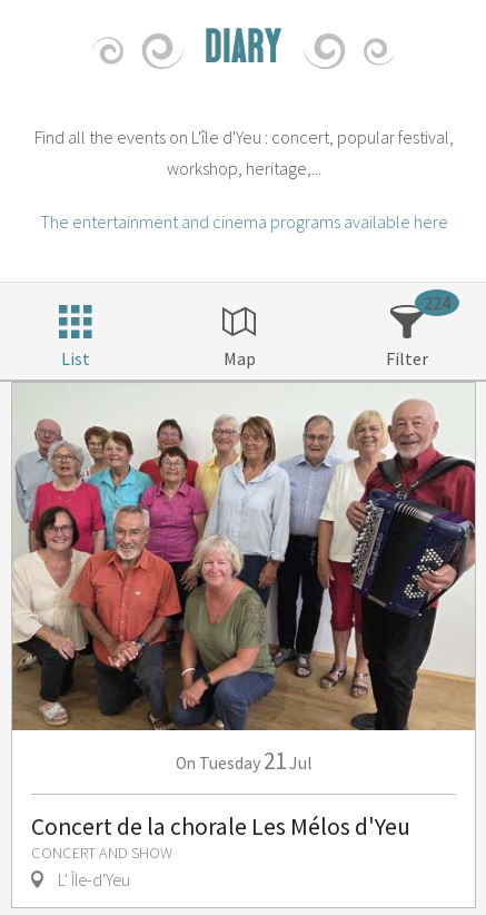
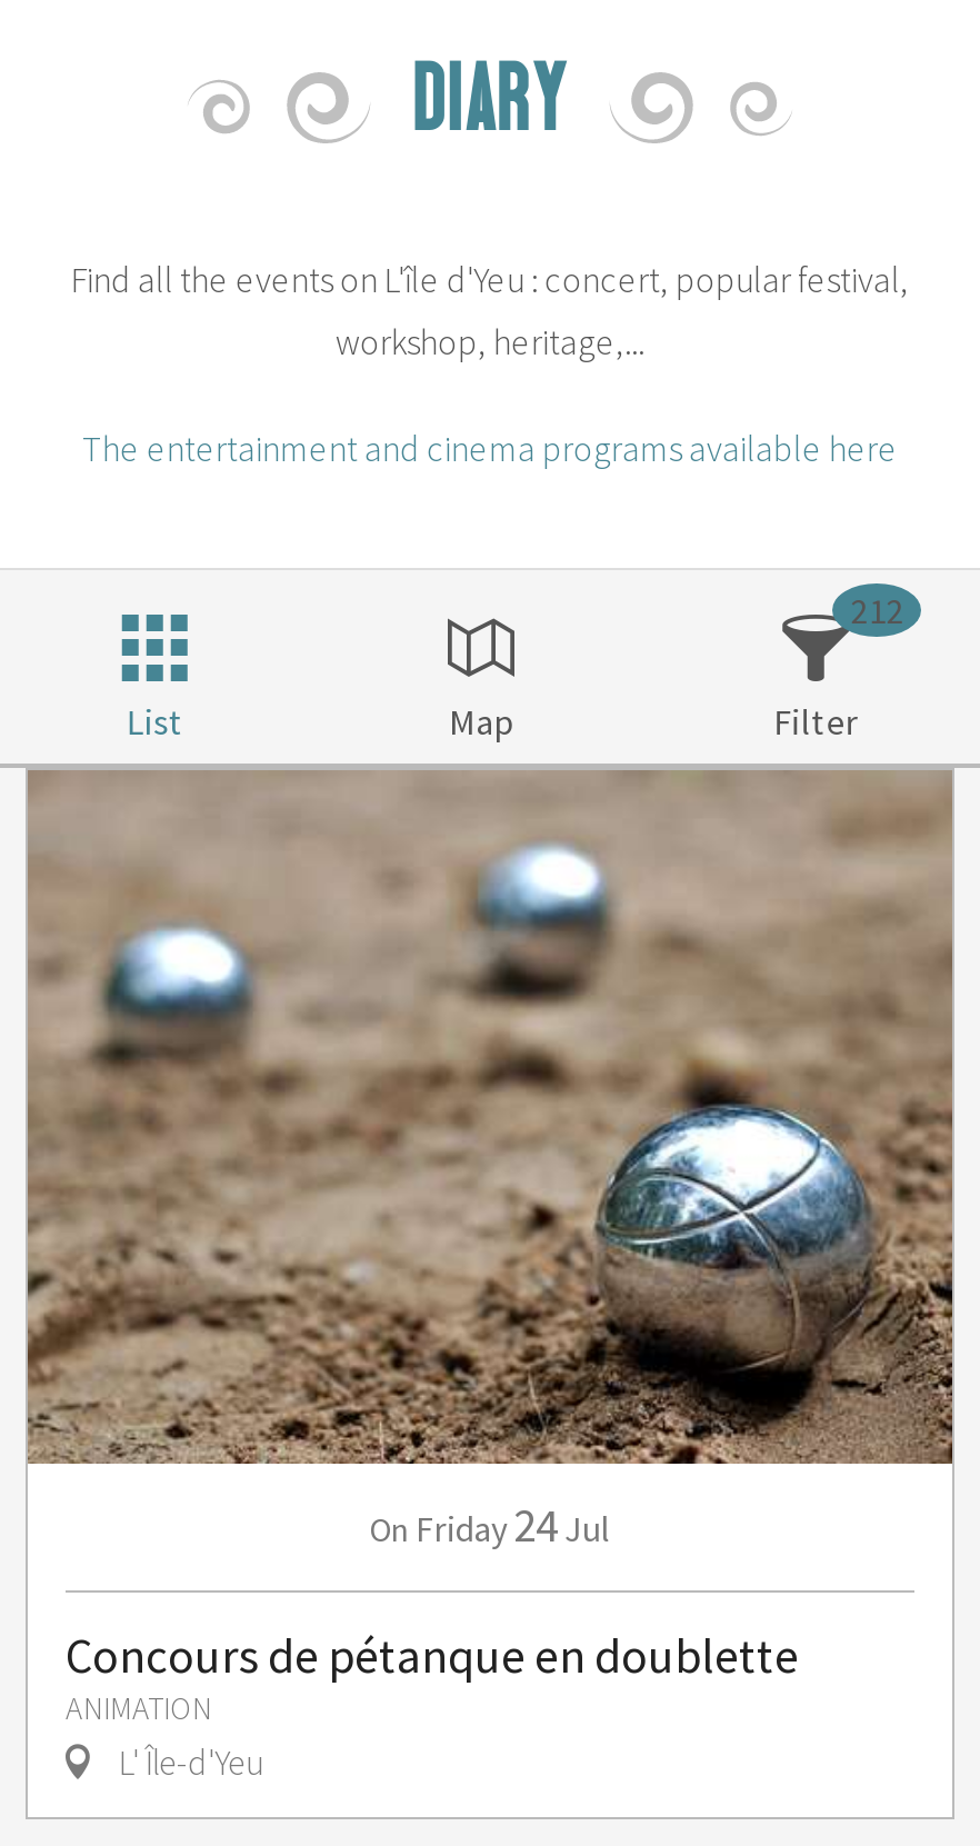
- 224
+ 212

- [image]
- On Tuesday 21 Jul
+ [image]
+ On Friday 24 Jul

- Concert de la chorale Les Mélos d'Yeu
- CONCERT AND SHOW
+ Concours de pétanque en doublette
+ ANIMATION
